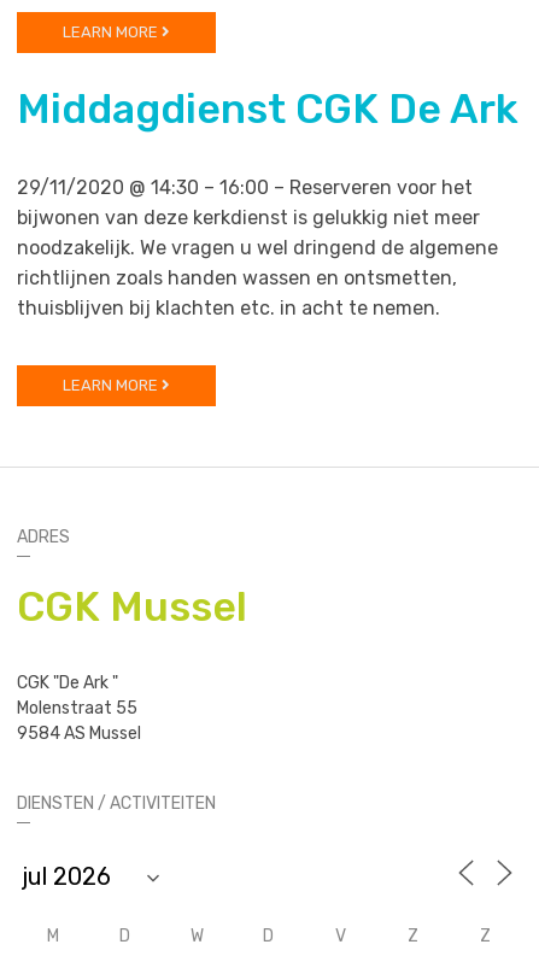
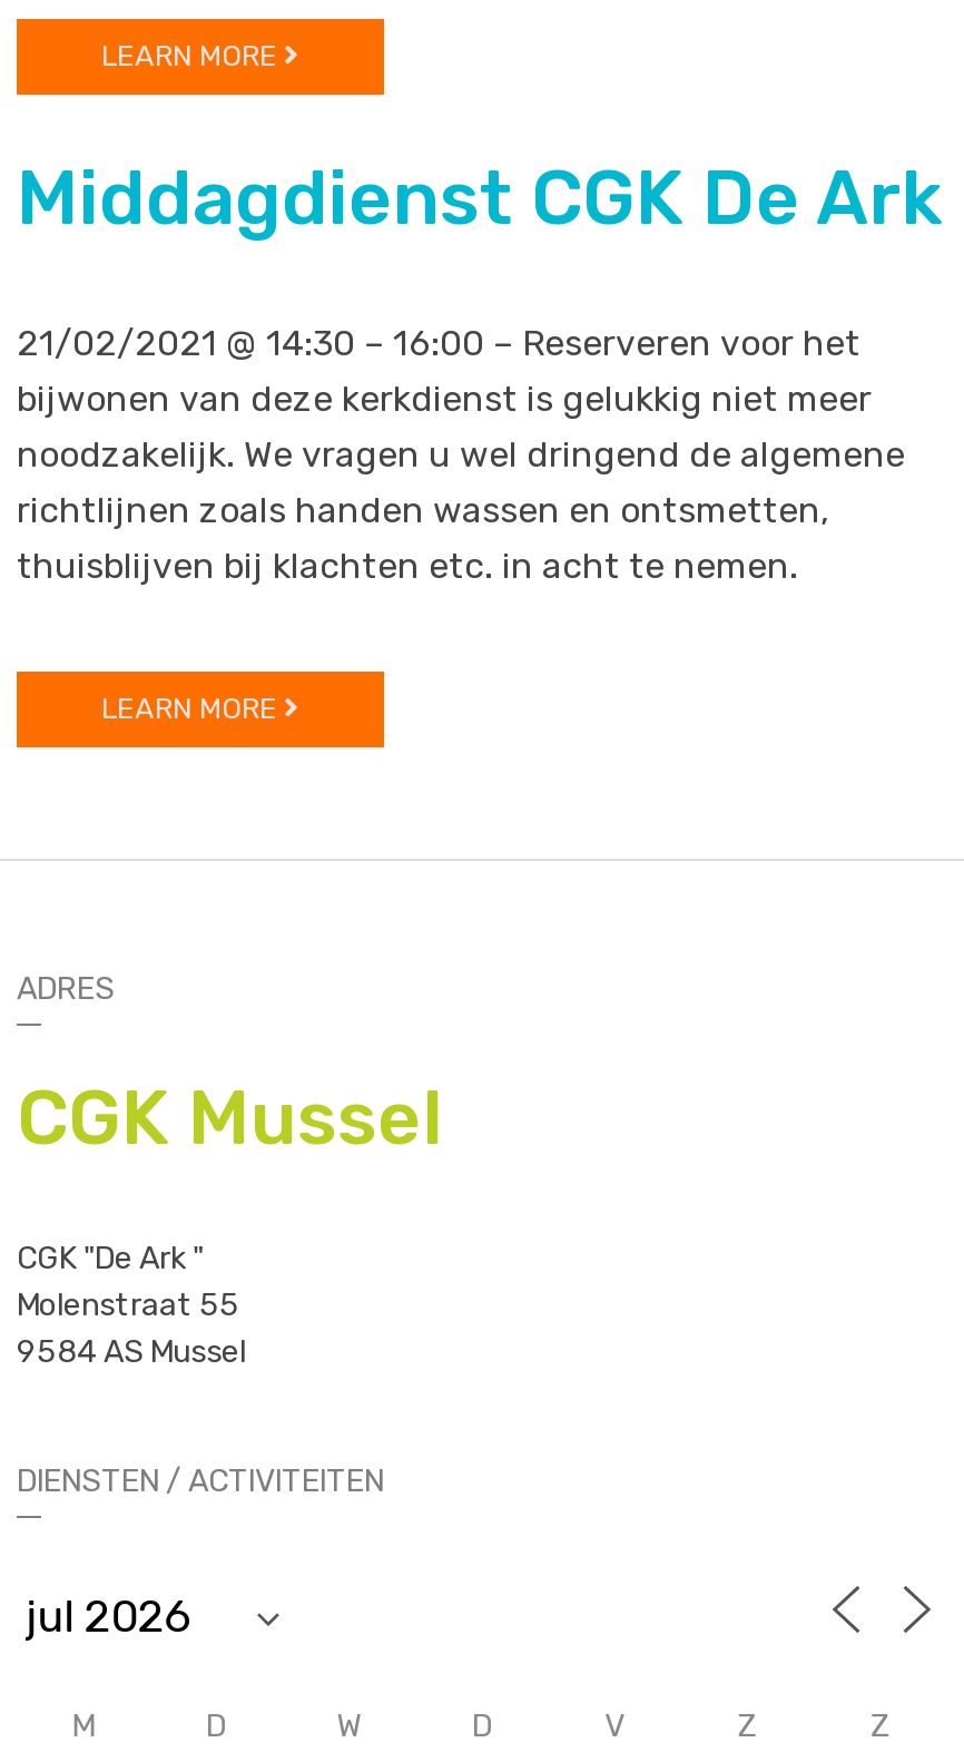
- 29/11/2020 @ 14:30 – 16:00 – Reserveren voor het
+ 21/02/2021 @ 14:30 – 16:00 – Reserveren voor het
